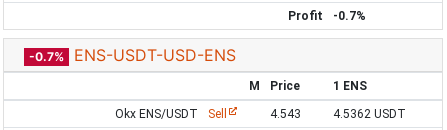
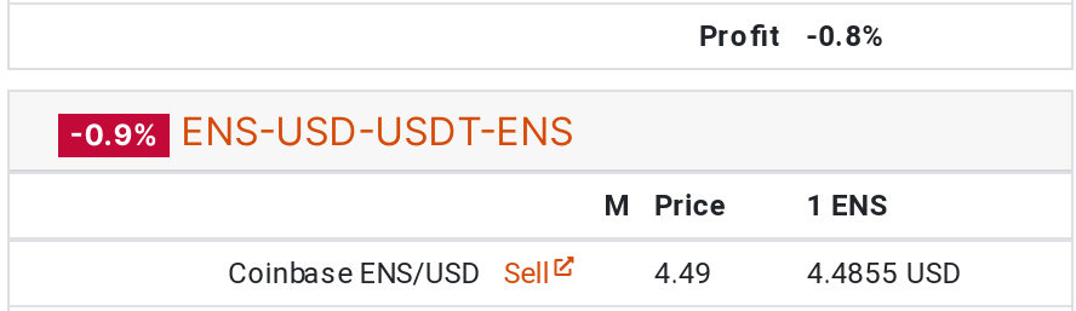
- Profit -0.7%
+ Profit -0.8%

- -0.7%
- ENS-USDT-USD-ENS
+ -0.9%
+ ENS-USD-USDT-ENS

- Okx ENS/USDT
+ Coinbase ENS/USD

- 4.543
- 4.5362 USDT
+ 4.49
+ 4.4855 USD
